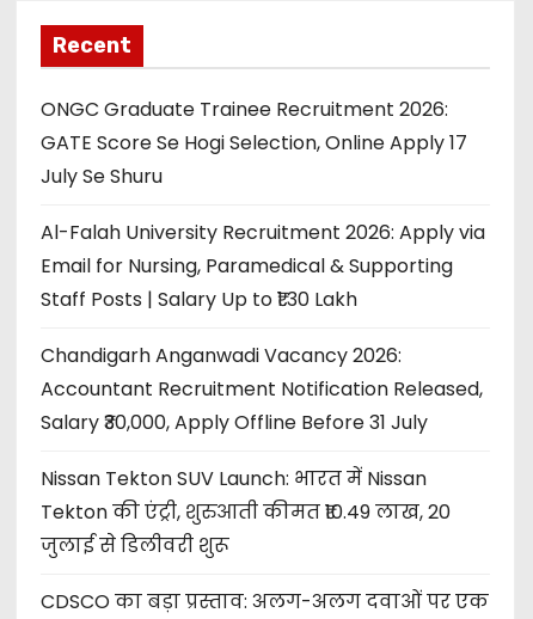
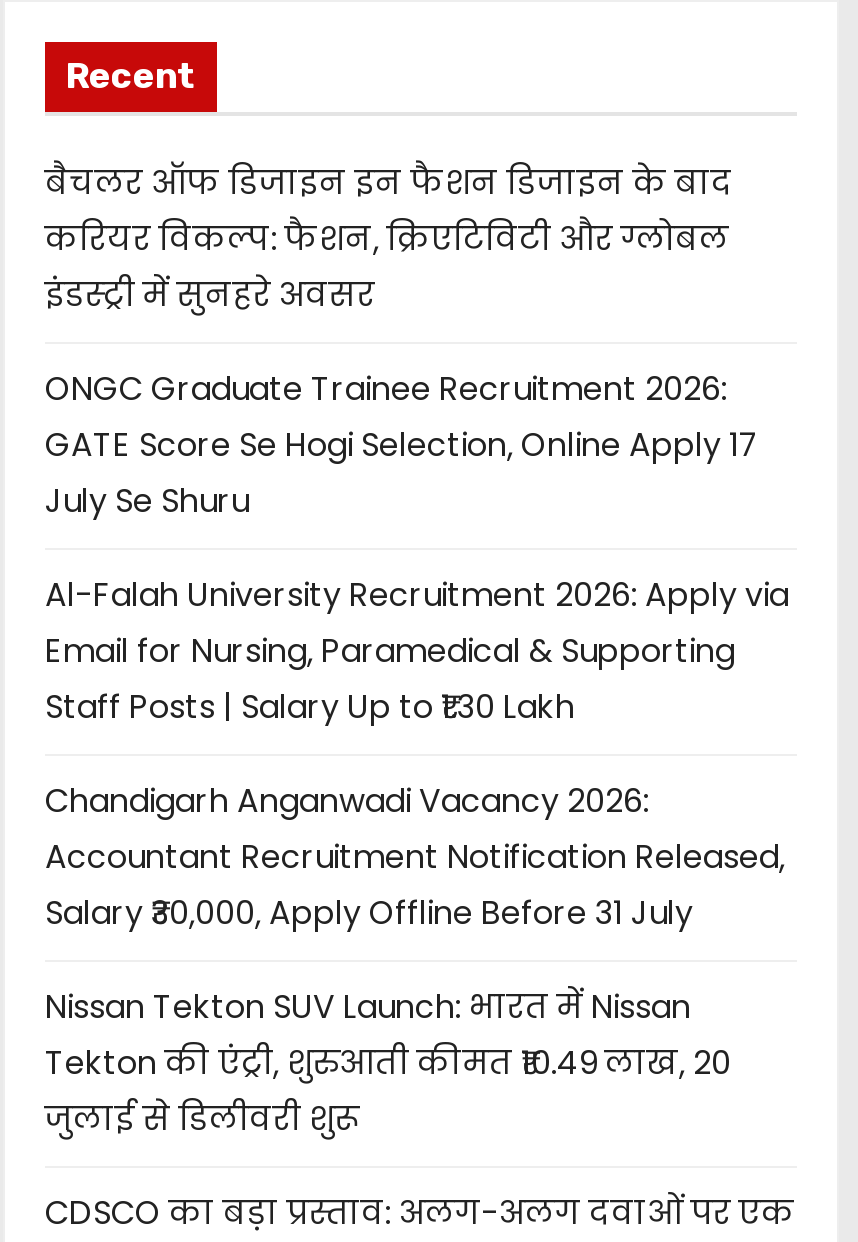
+ बैचलर ऑफ डिजाइन इन फैशन डिजाइन के बाद
+ करियर विकल्प: फैशन, क्रिएटिविटी और ग्लोबल
+ इंडस्ट्री में सुनहरे अवसर
